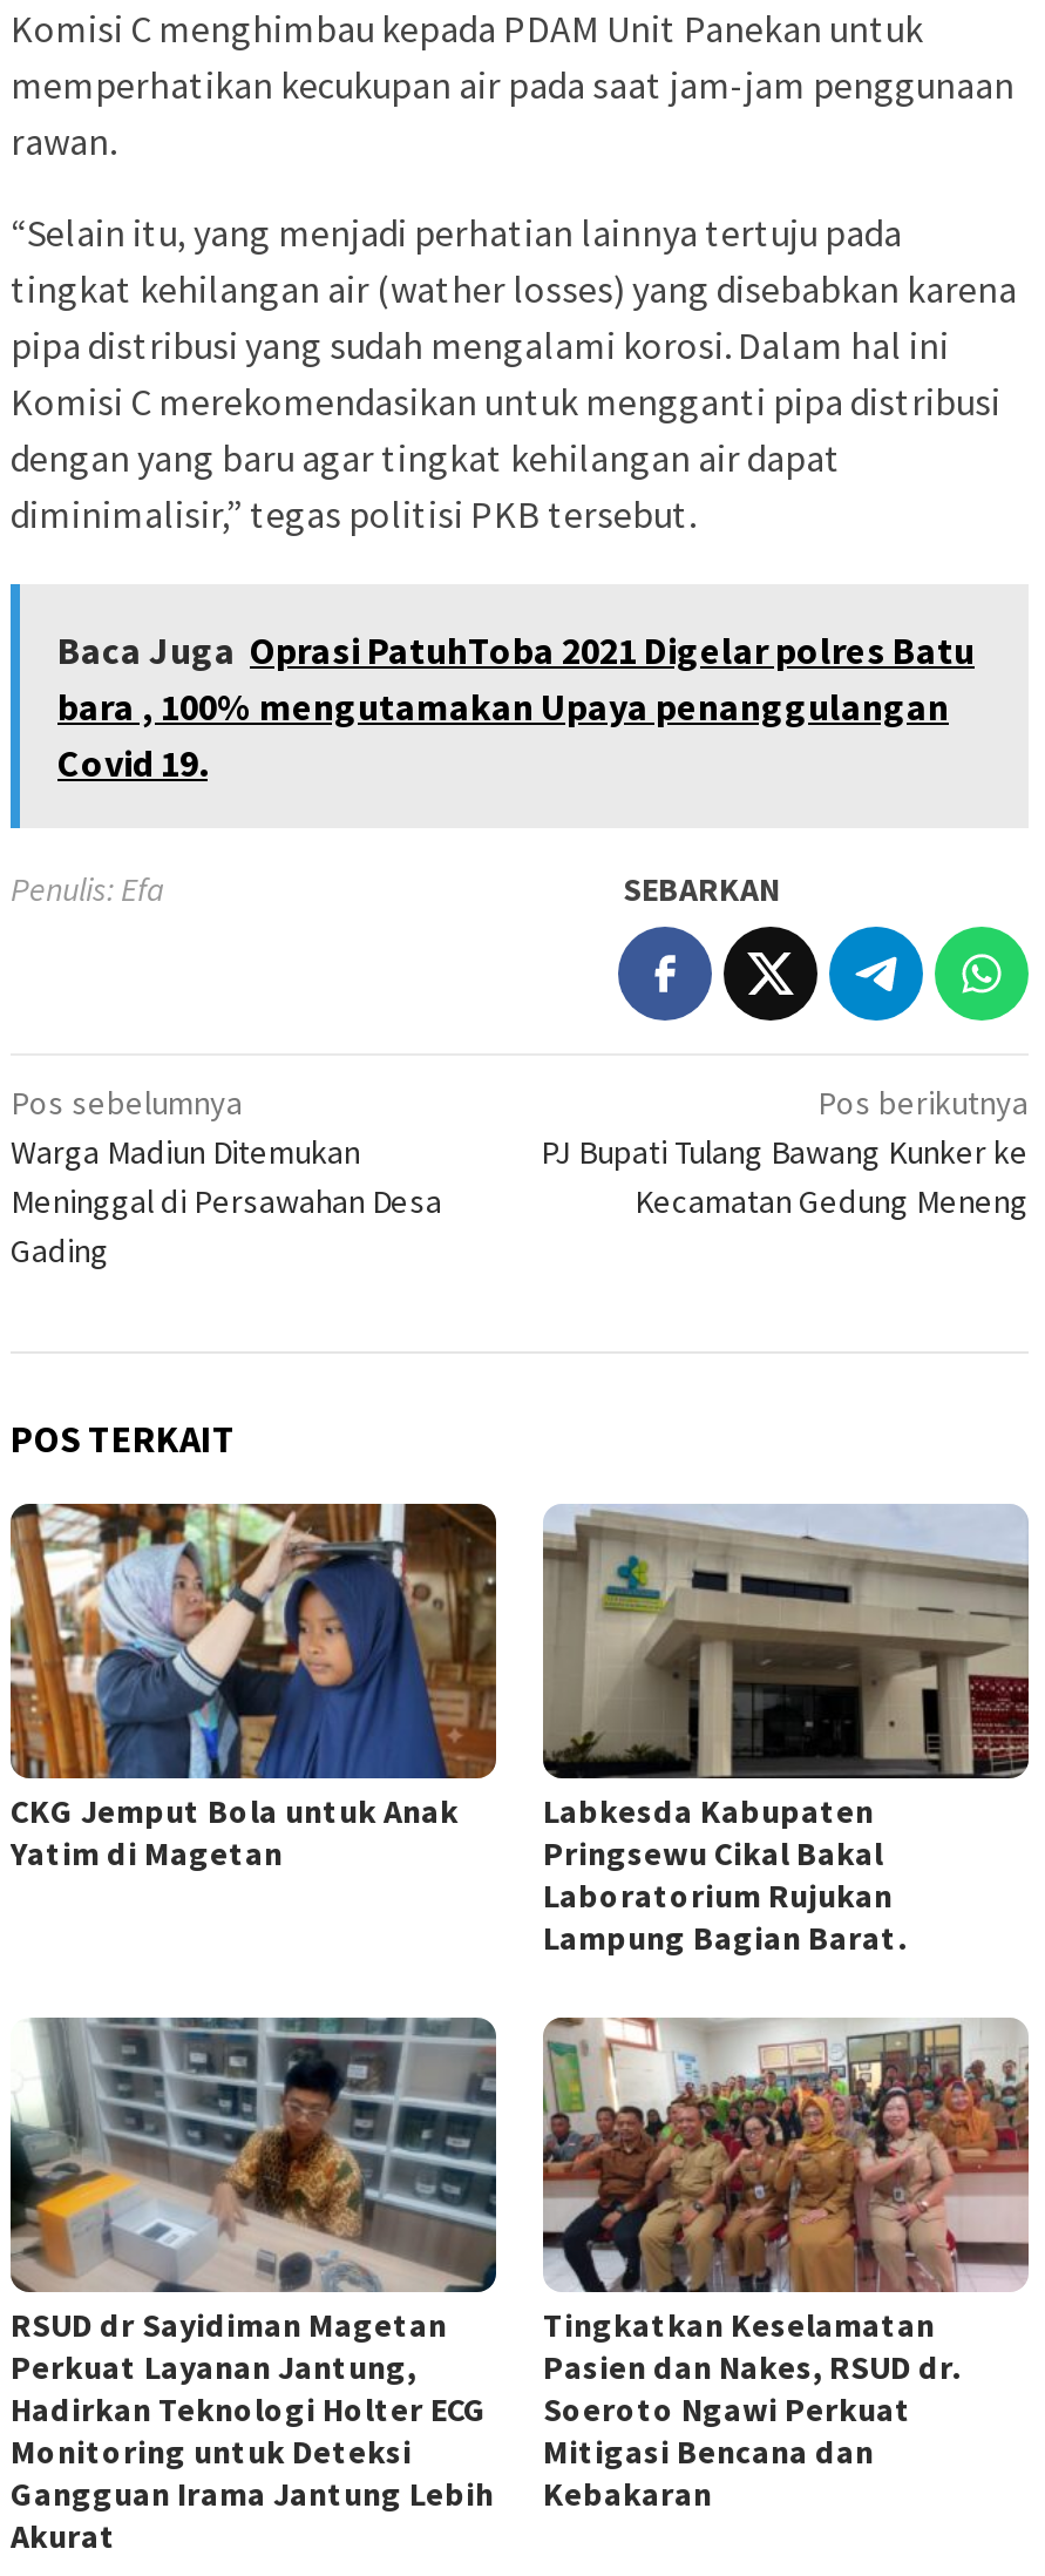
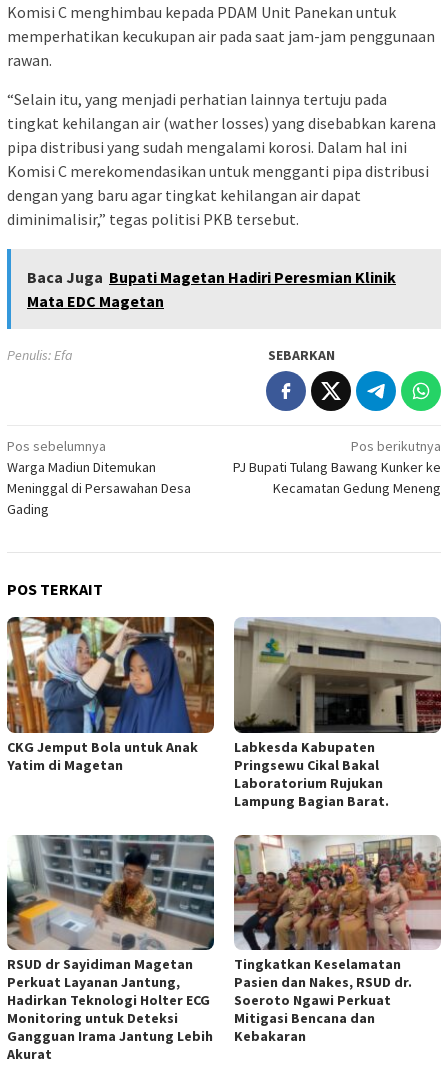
- Baca Juga Oprasi PatuhToba 2021 Digelar polres Batu
- bara , 100% mengutamakan Upaya penanggulangan
- Covid 19.
+ Baca Juga Bupati Magetan Hadiri Peresmian Klinik
+ Mata EDC Magetan
